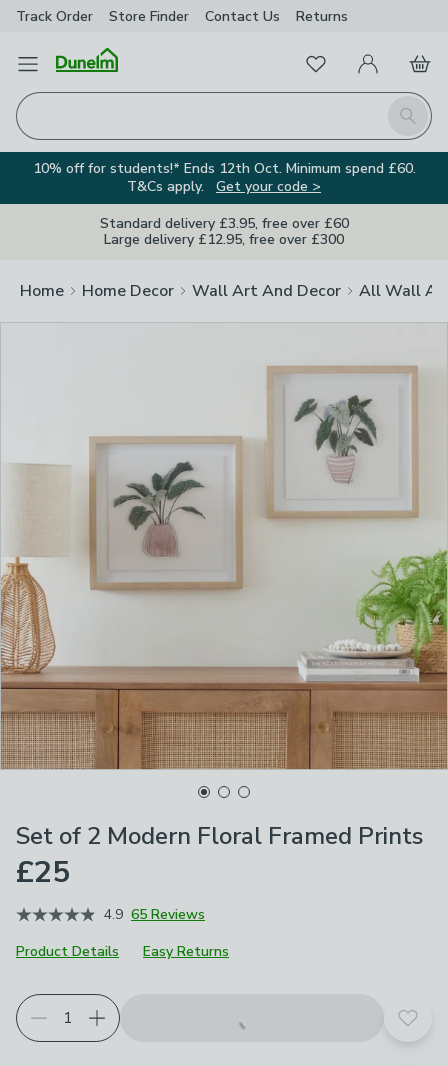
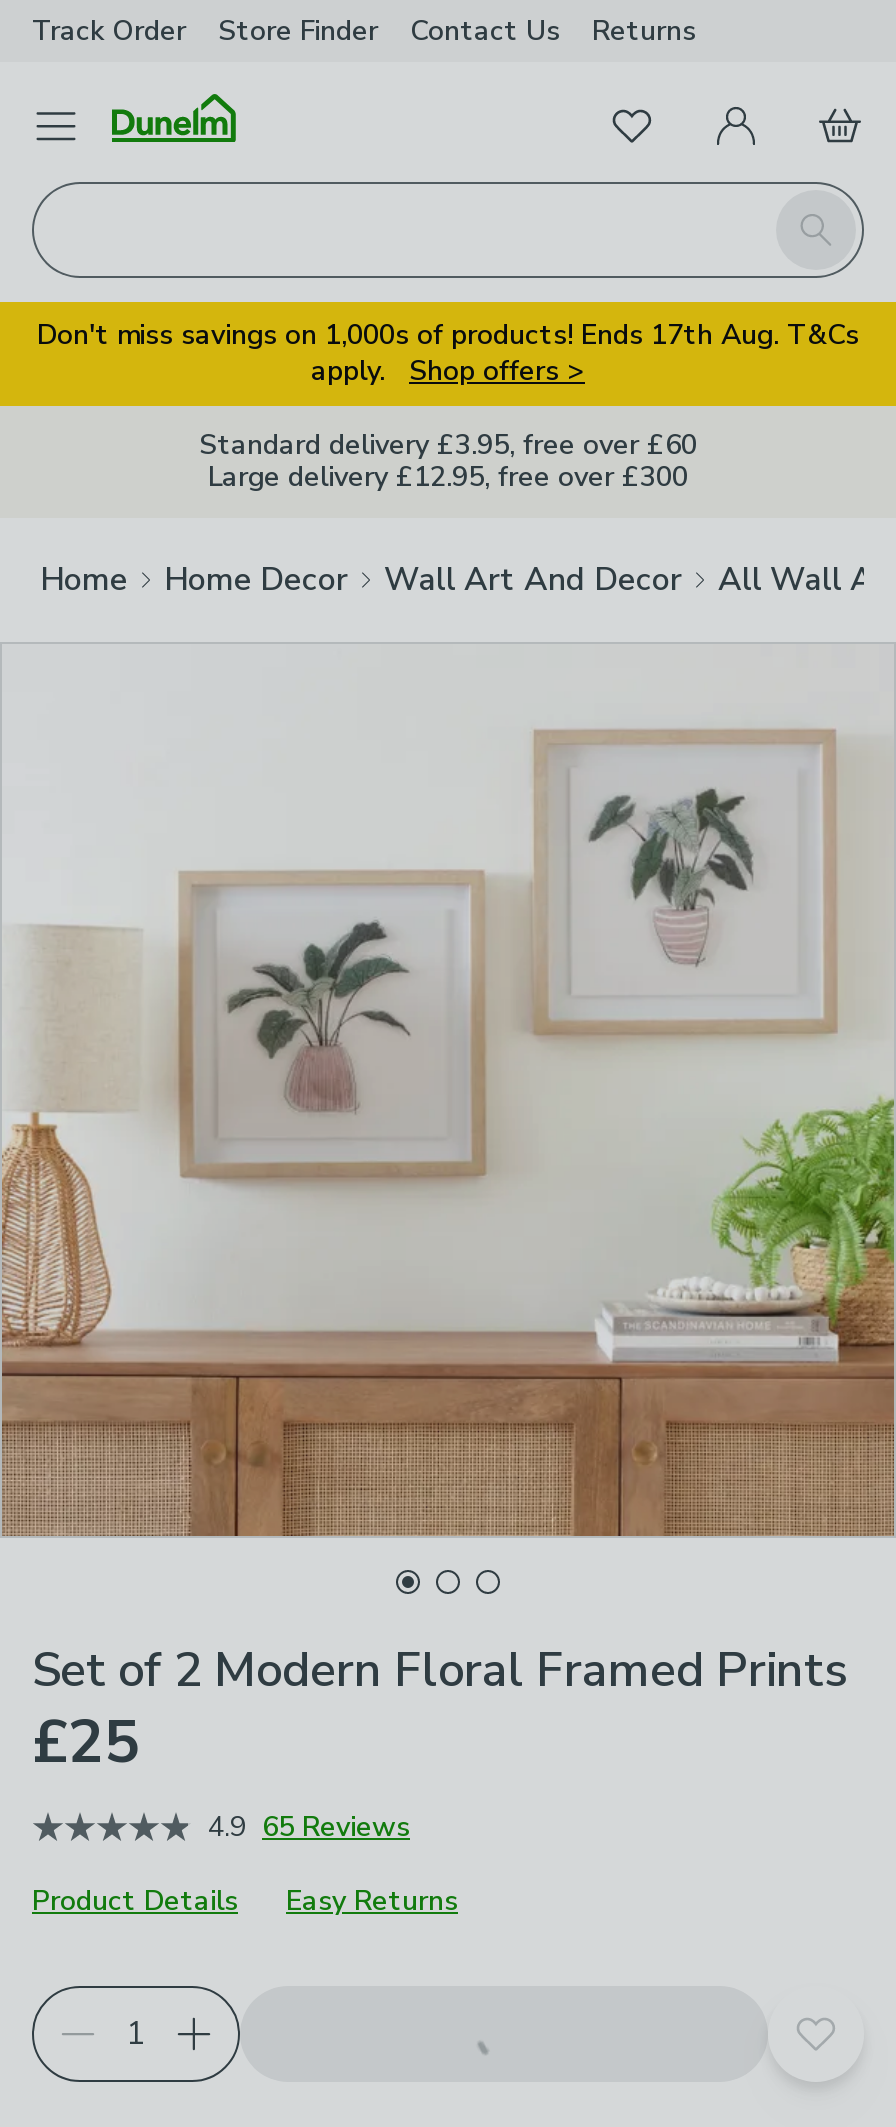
- 10% off for students!* Ends 12th Oct. Minimum spend £60.
- T&Cs apply. Get your code >
+ Don't miss savings on 1,000s of products! Ends 17th Aug. T&Cs
+ apply. Shop offers >
